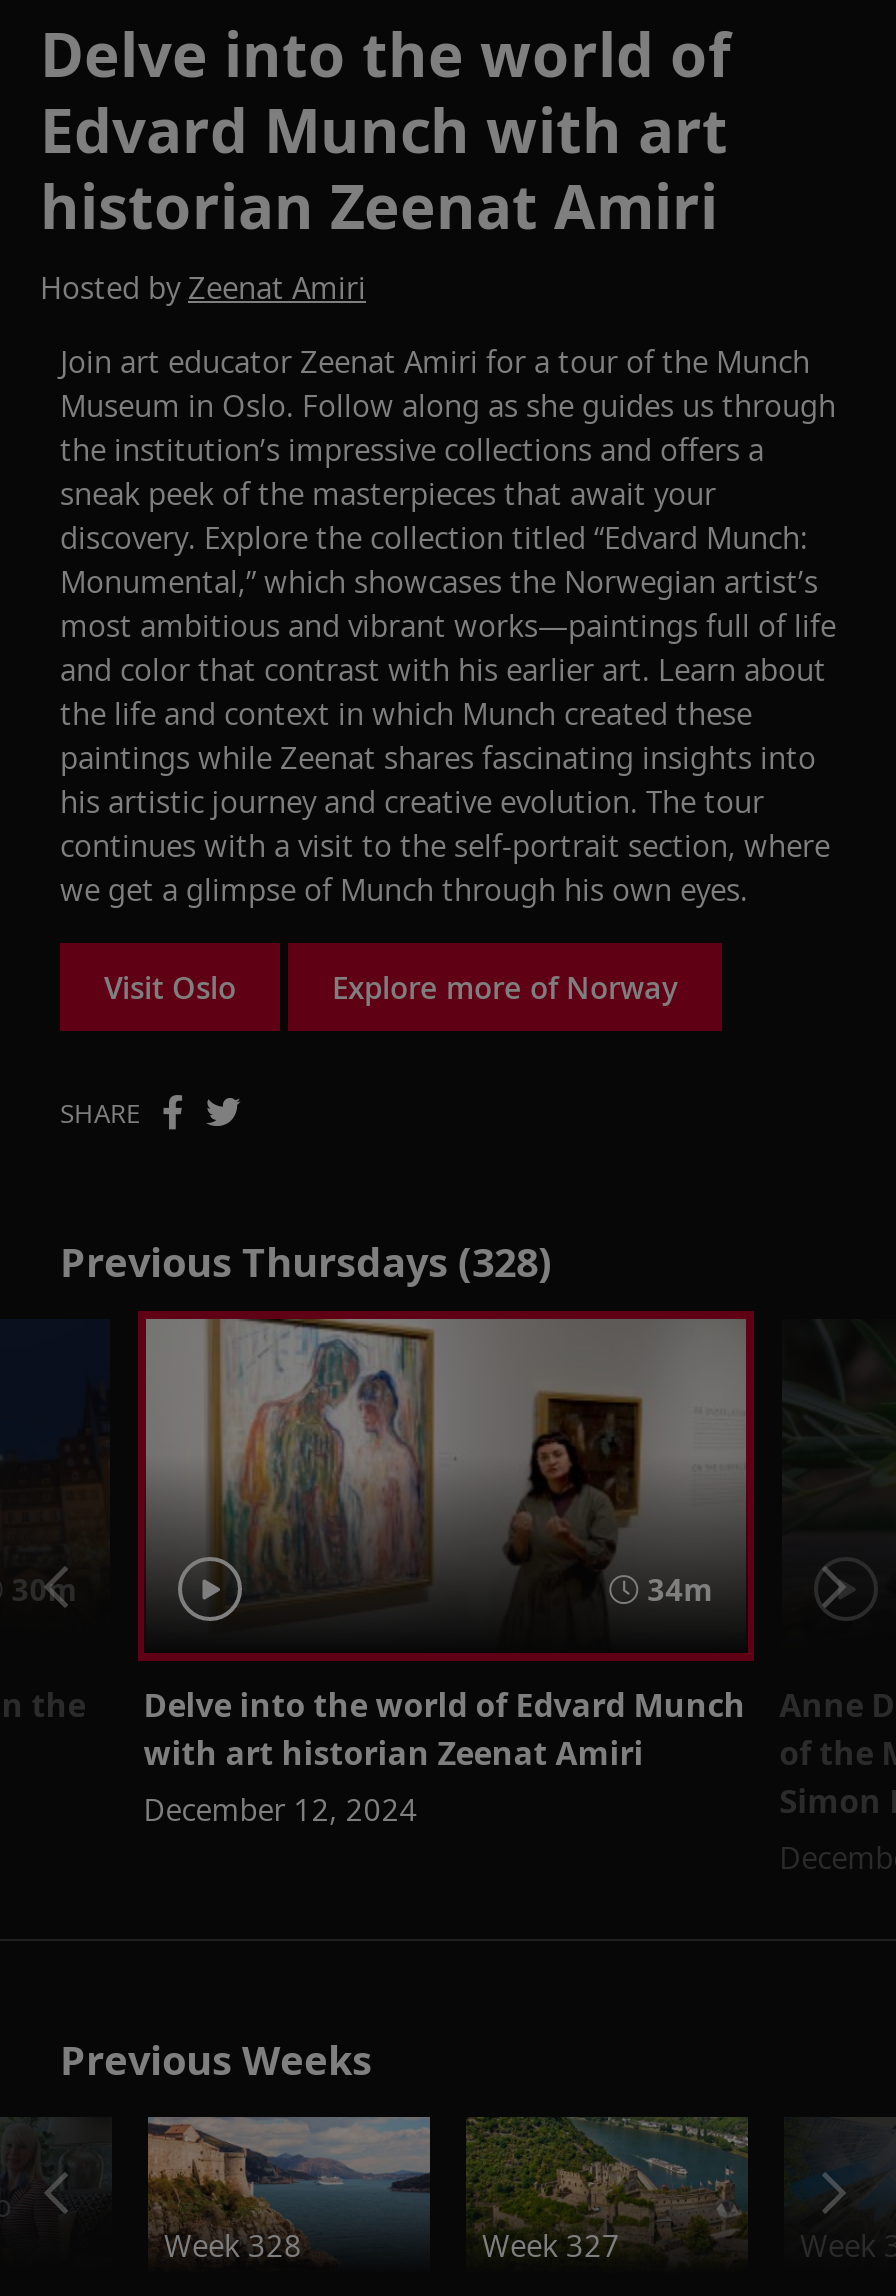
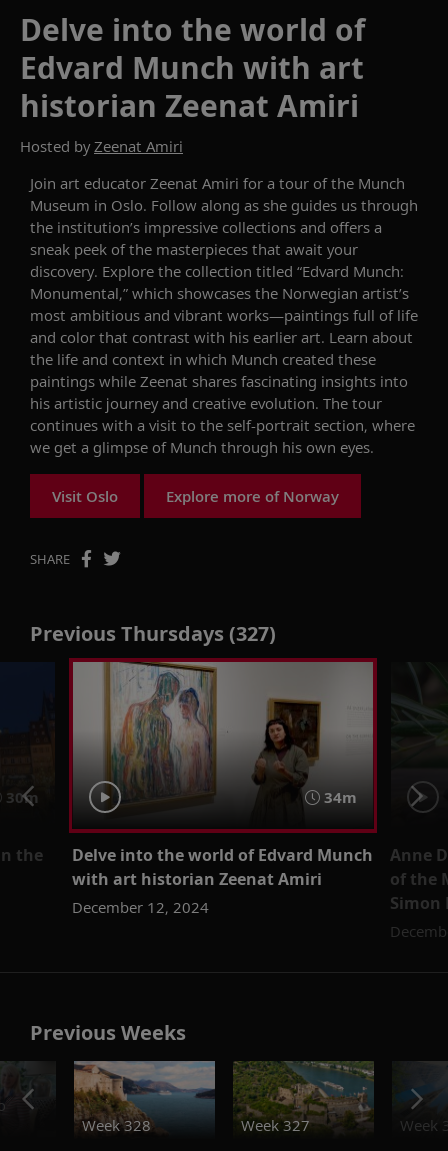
- Previous Thursdays (328)
+ Previous Thursdays (327)
